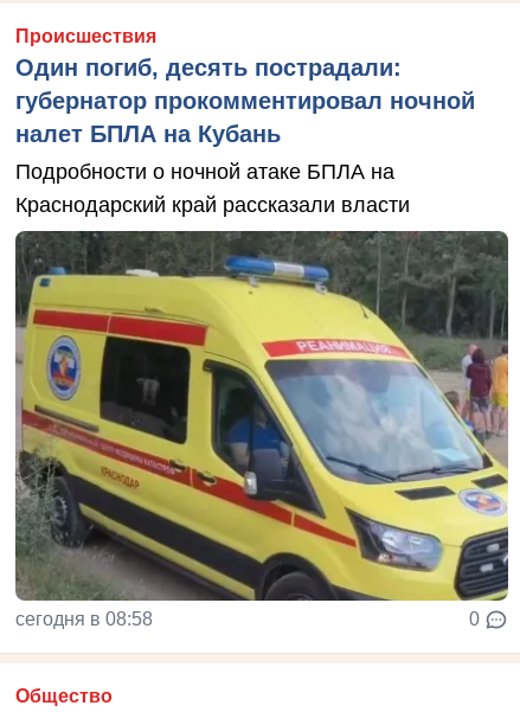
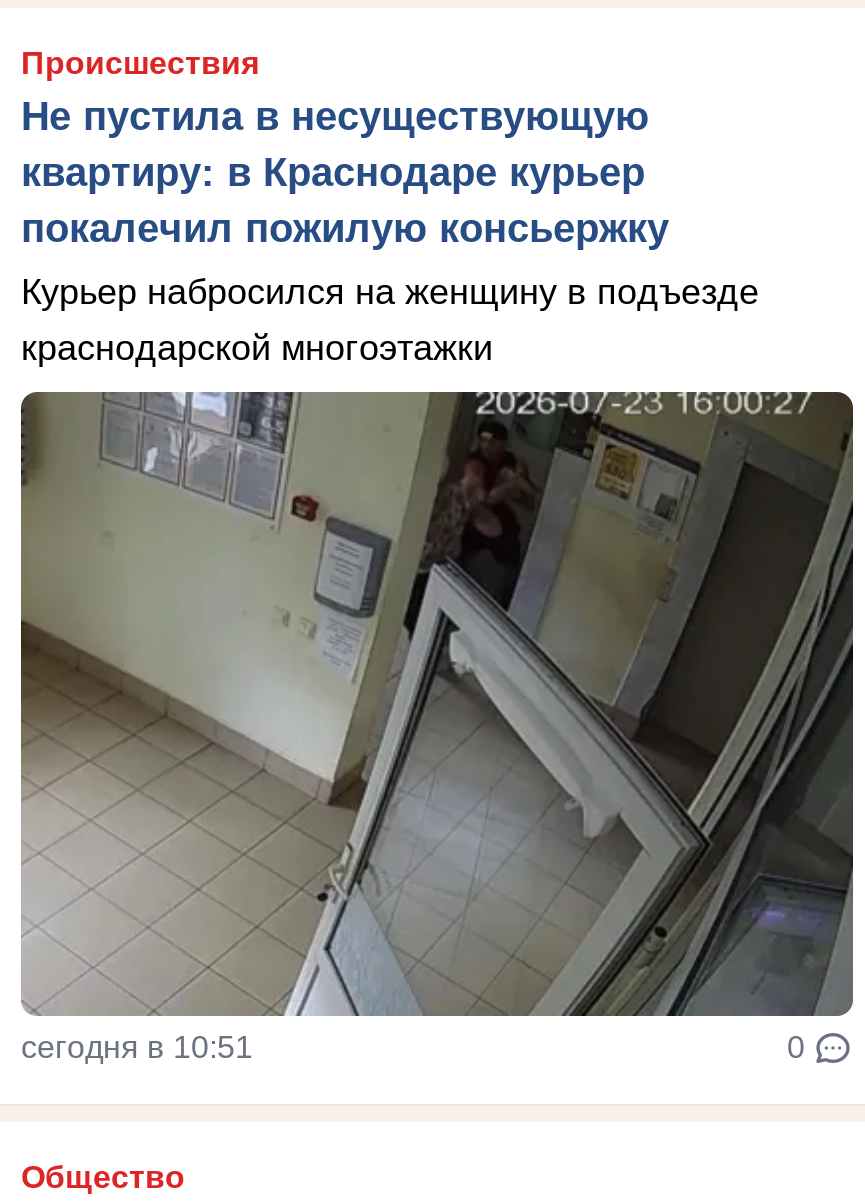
- Один погиб, десять пострадали:
- губернатор прокомментировал ночной
- налет БПЛА на Кубань
+ Не пустила в несуществующую
+ квартиру: в Краснодаре курьер
+ покалечил пожилую консьержку

- Подробности о ночной атаке БПЛА на
- Краснодарский край рассказали власти
+ Курьер набросился на женщину в подъезде
+ краснодарской многоэтажки

- [image]
- сегодня в 08:58
+ [image]
+ сегодня в 10:51
